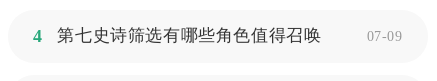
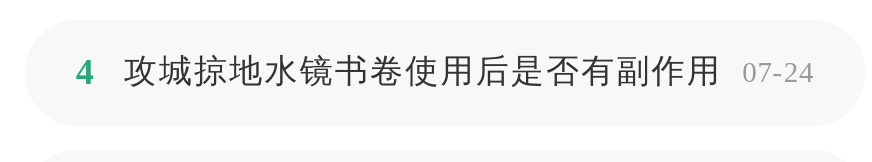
- 第七史诗筛选有哪些角色值得召唤
- 07-09
+ 攻城掠地水镜书卷使用后是否有副作用
+ 07-24
